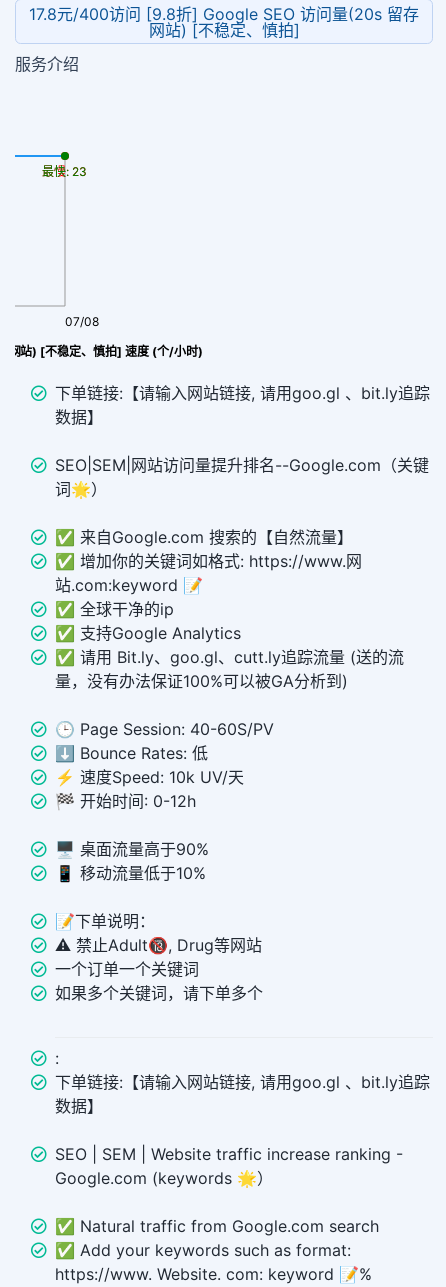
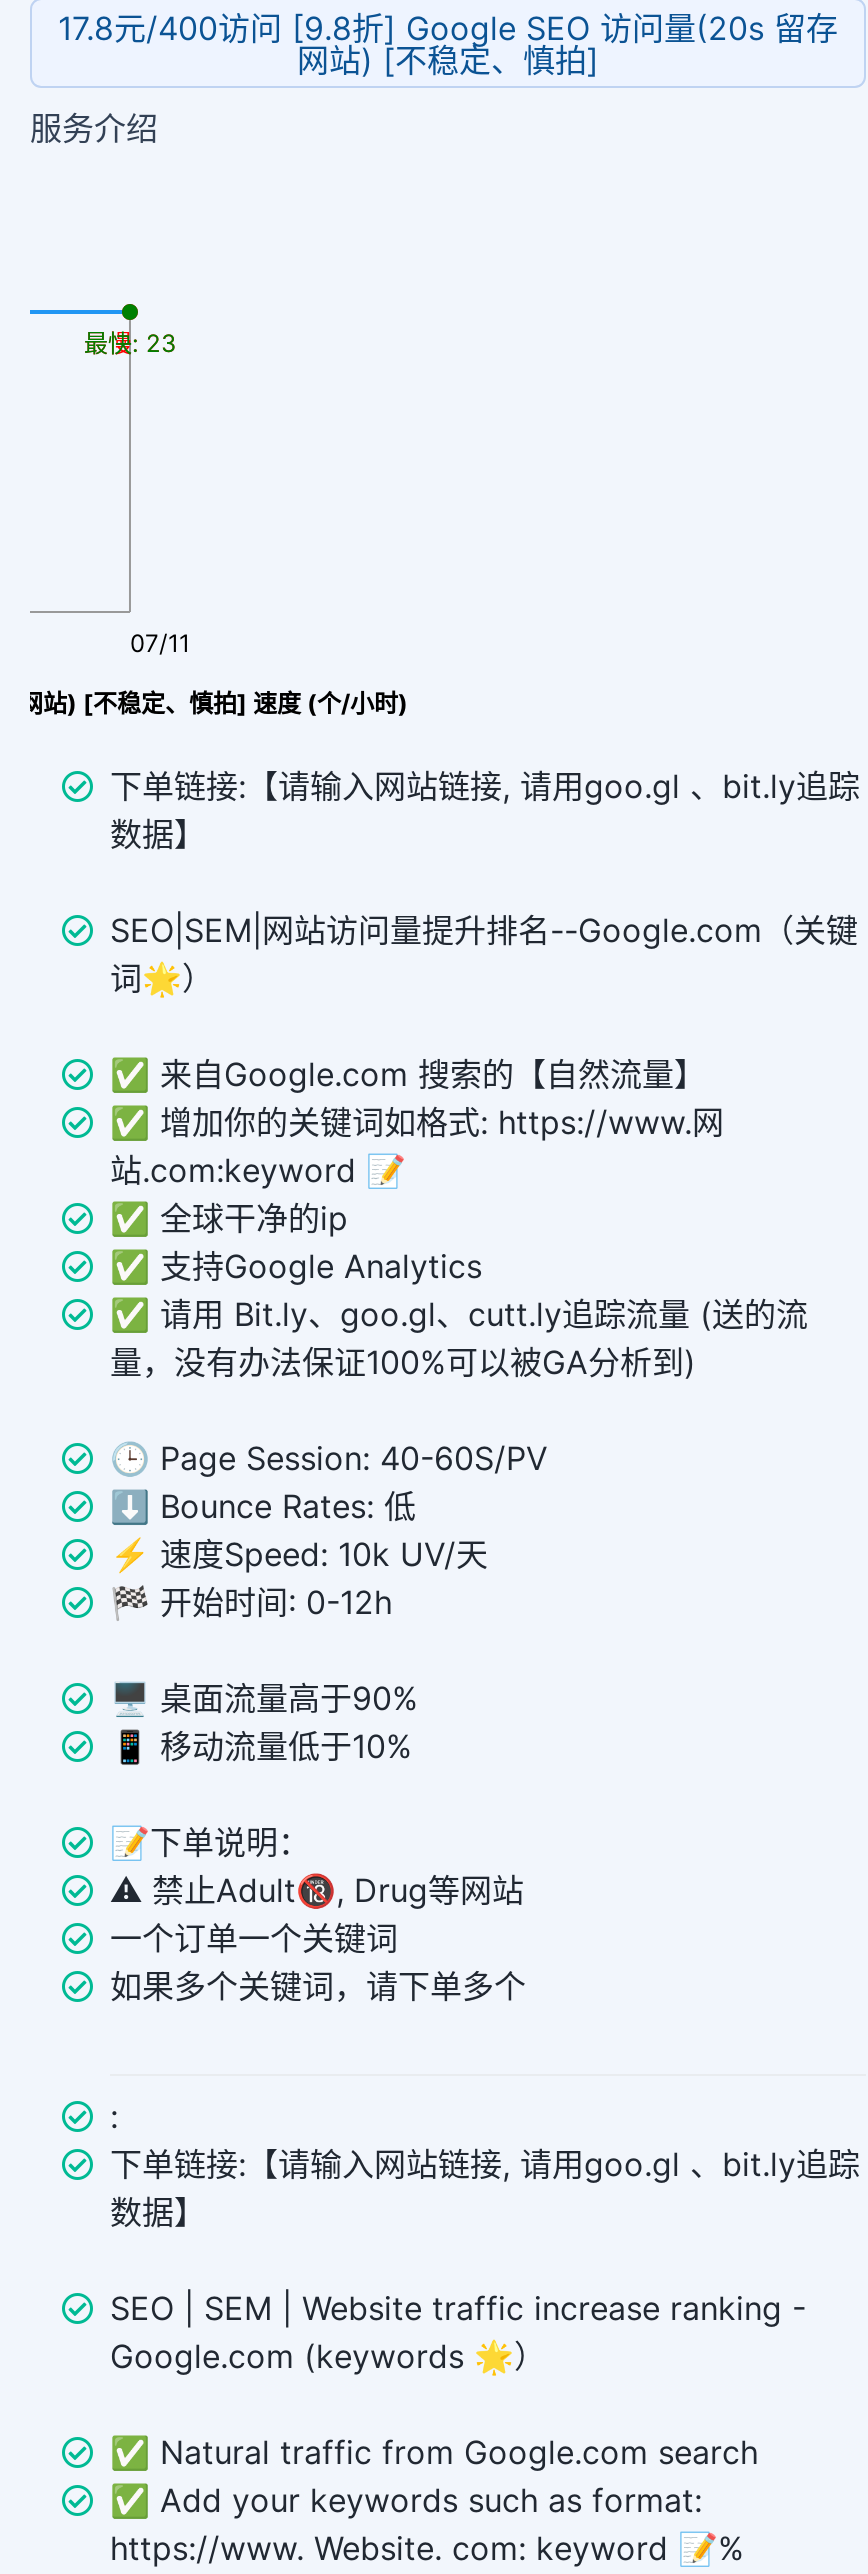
- 07/08
+ 07/11
